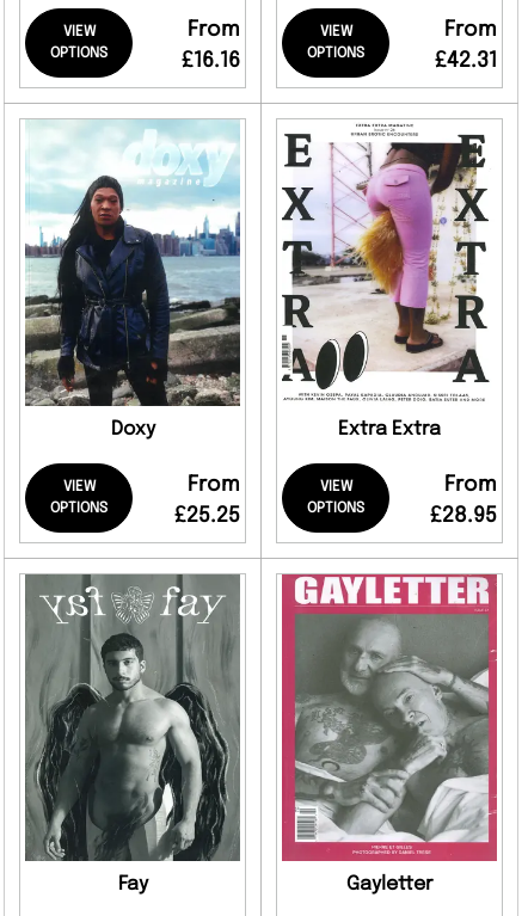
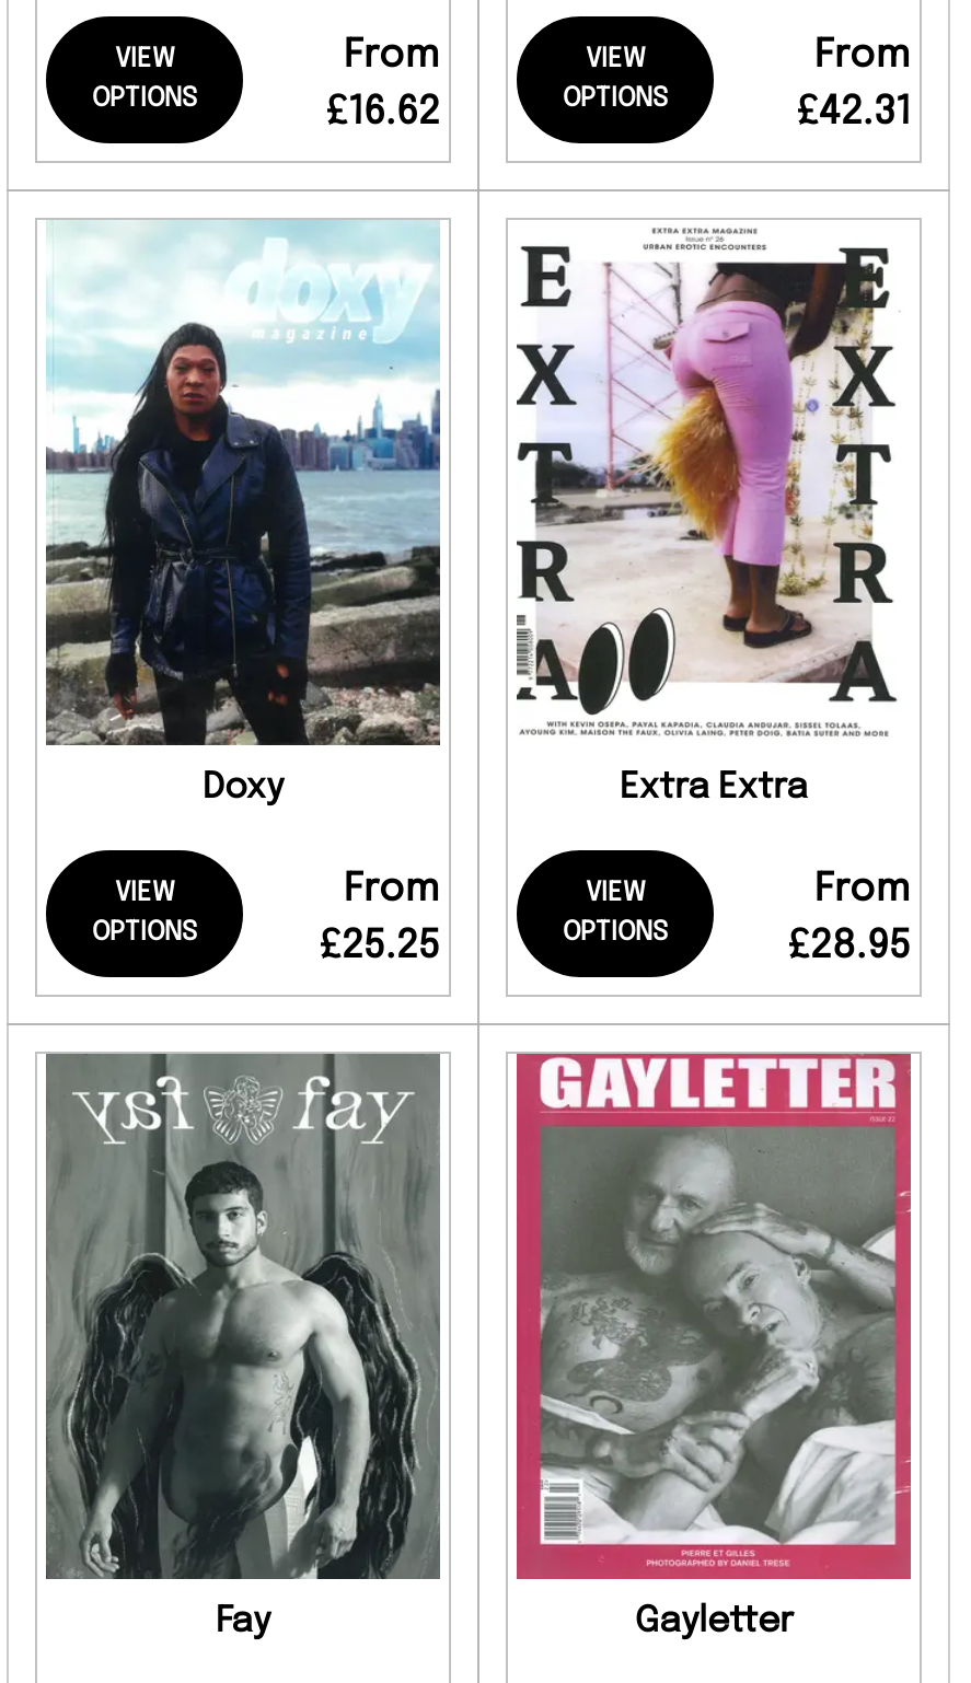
- £16.16
+ £16.62
